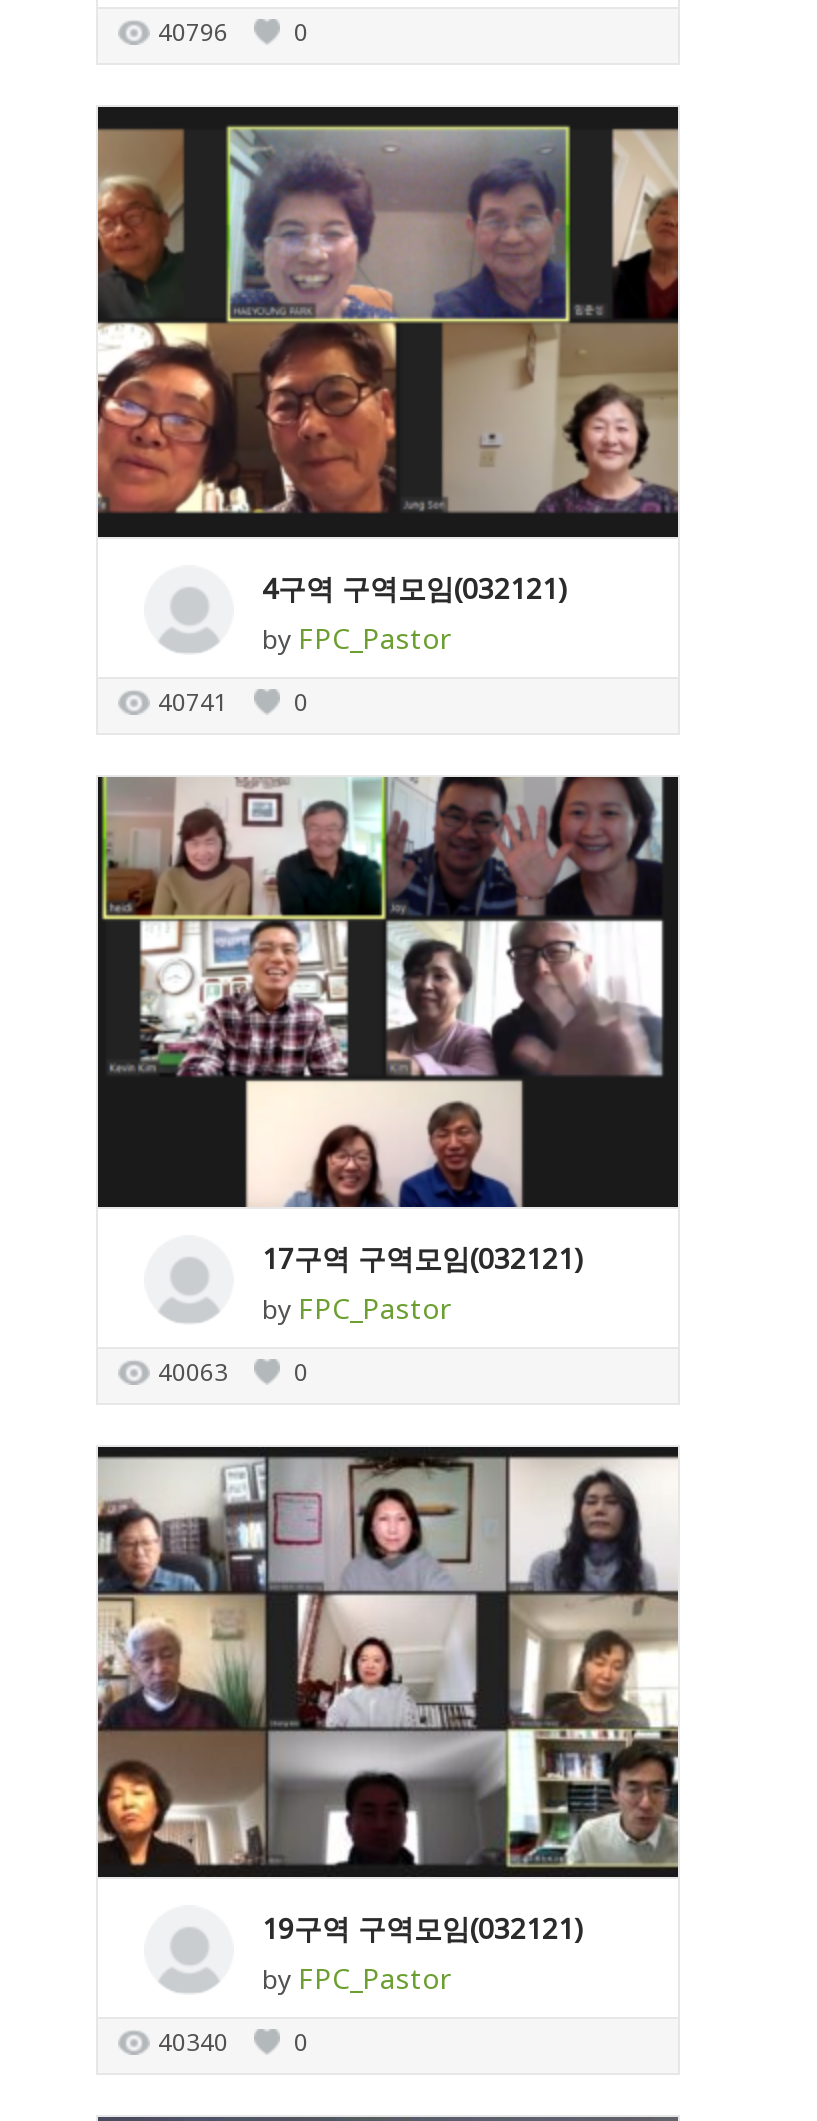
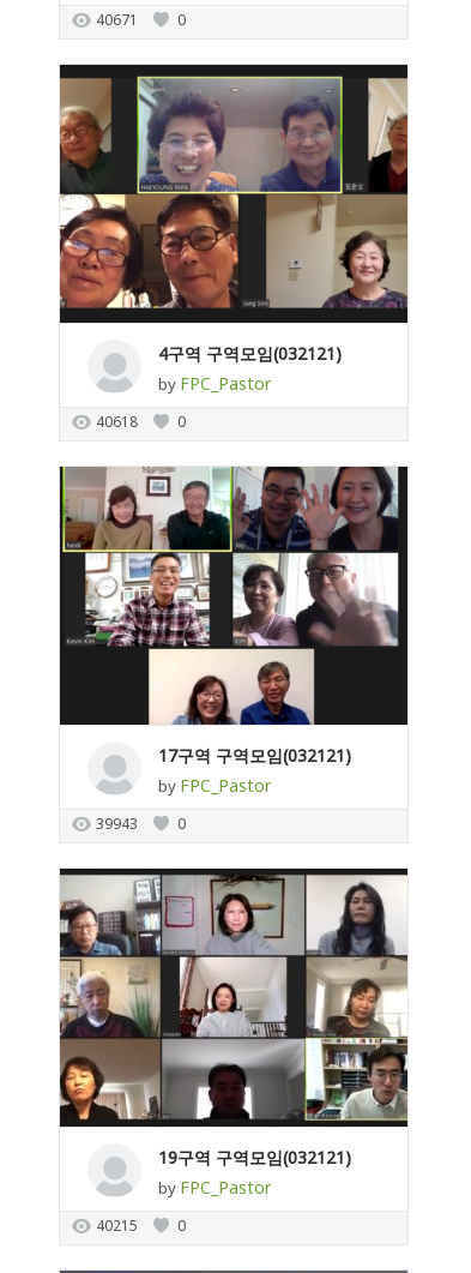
- 40796 0
+ 40671 0

- 40741 0
+ 40618 0

- 40063 0
+ 39943 0

- 40340 0
+ 40215 0
